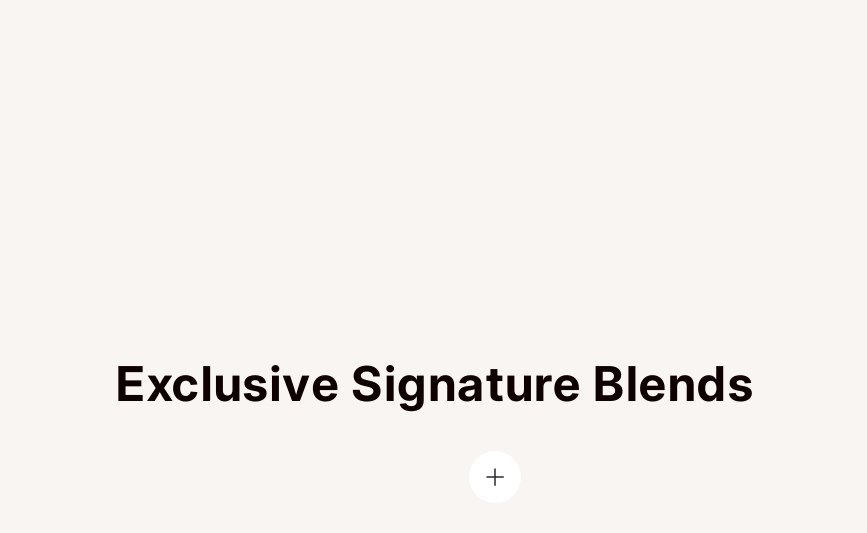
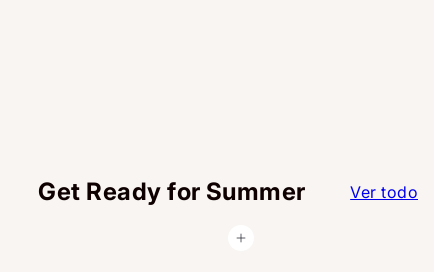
- Exclusive Signature Blends
+ Get Ready for Summer
+ Ver todo
